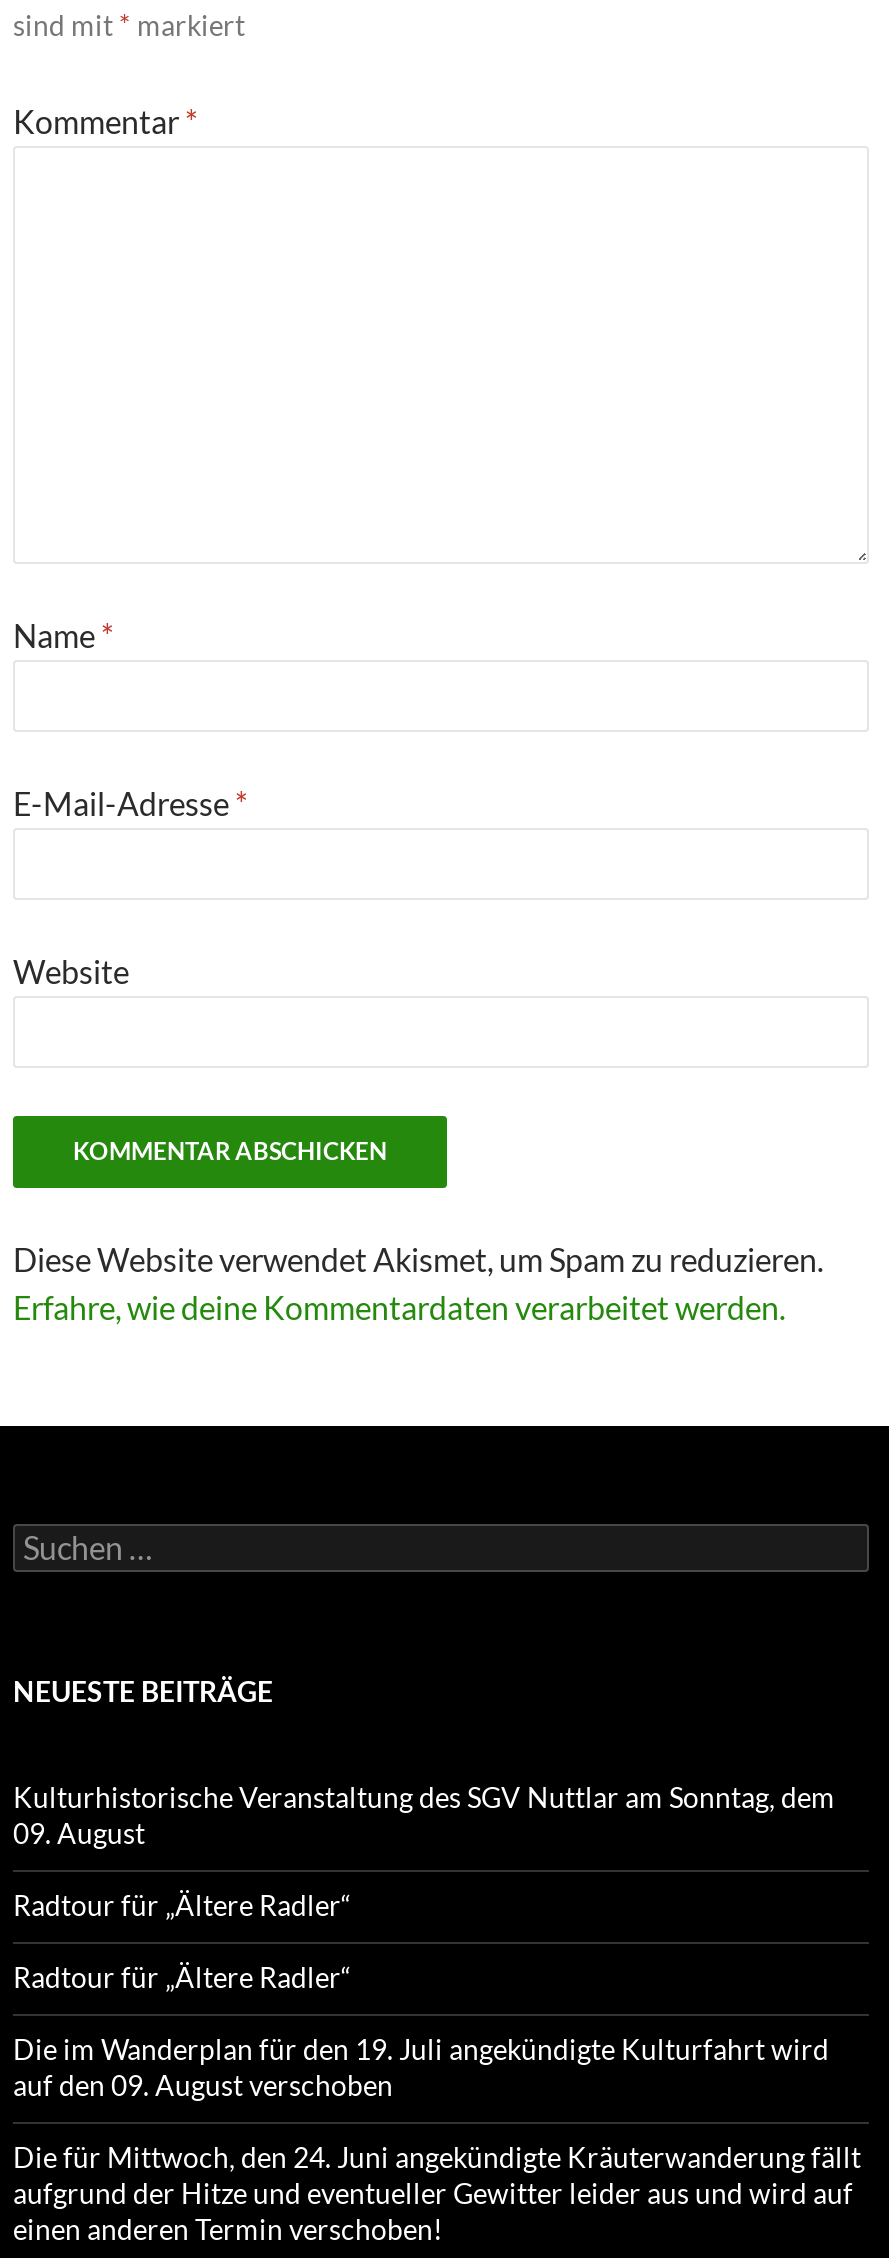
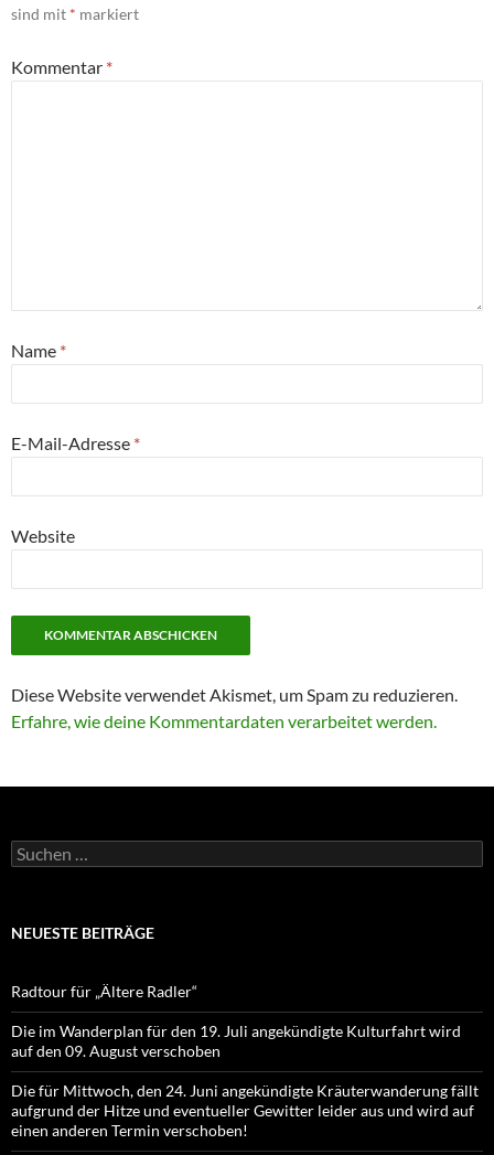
- Kulturhistorische Veranstaltung des SGV Nuttlar am Sonntag, dem
- 09. August
- Radtour für „Ältere Radler“
